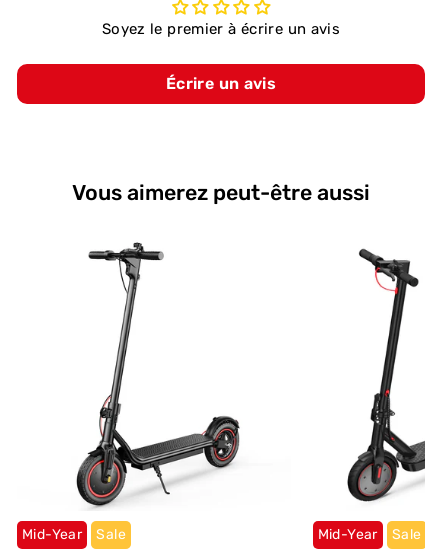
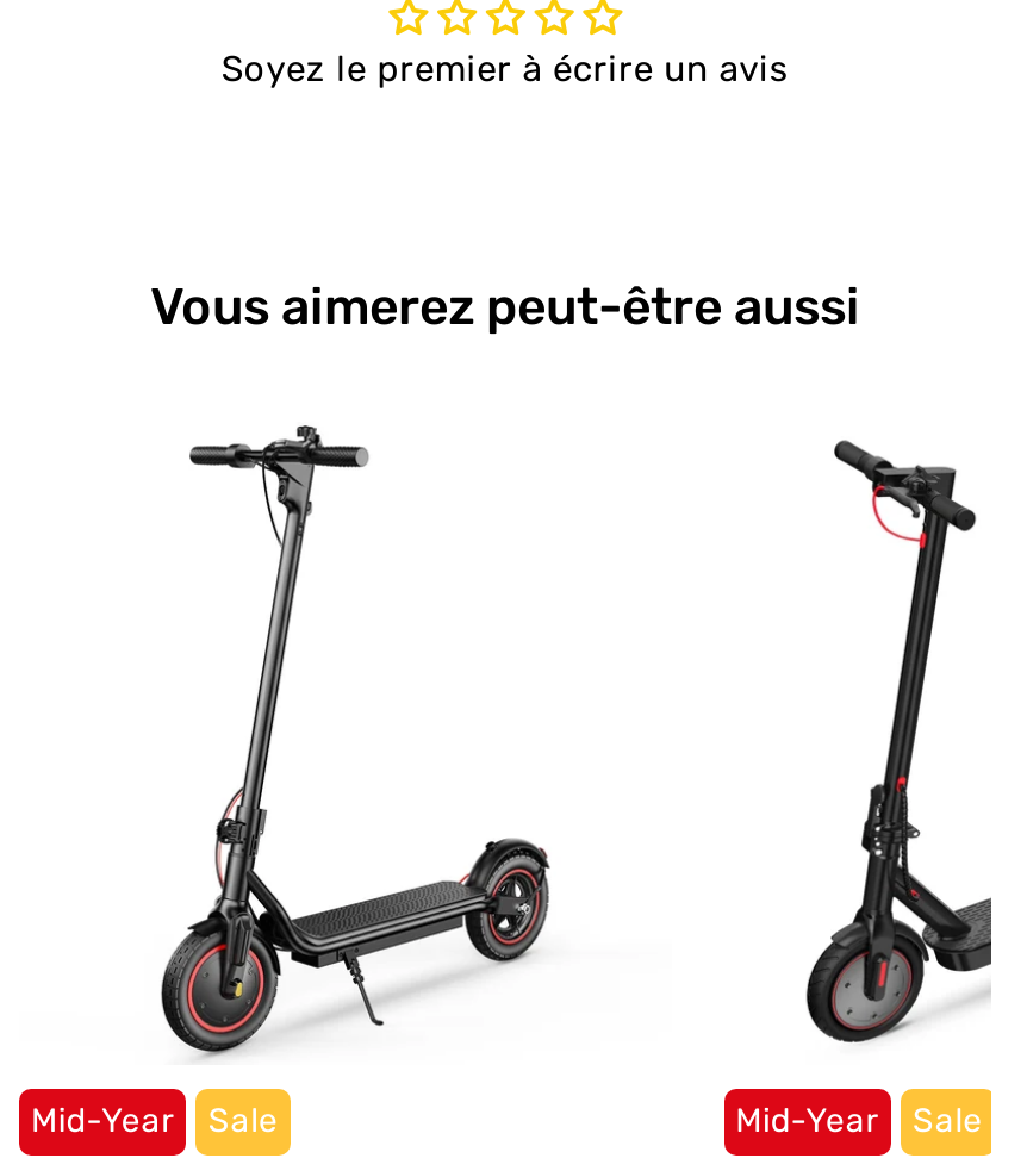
- Écrire un avis
